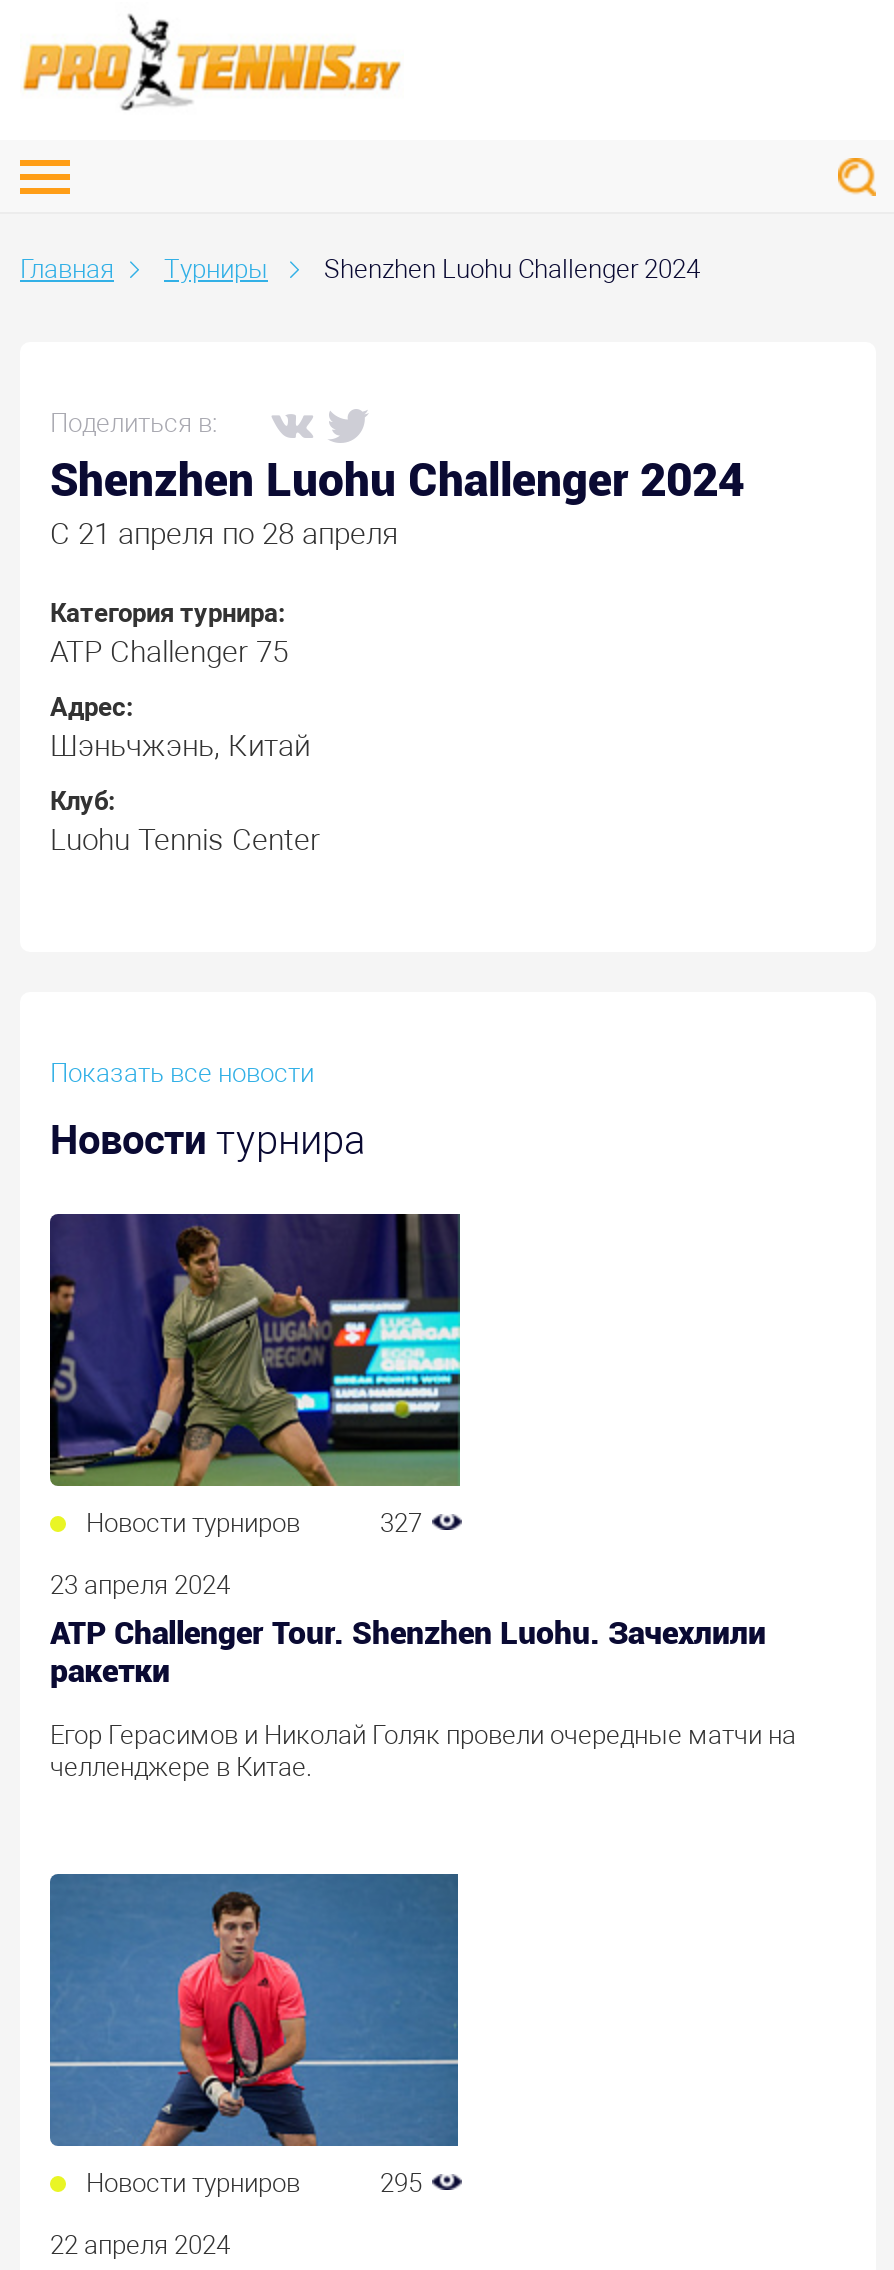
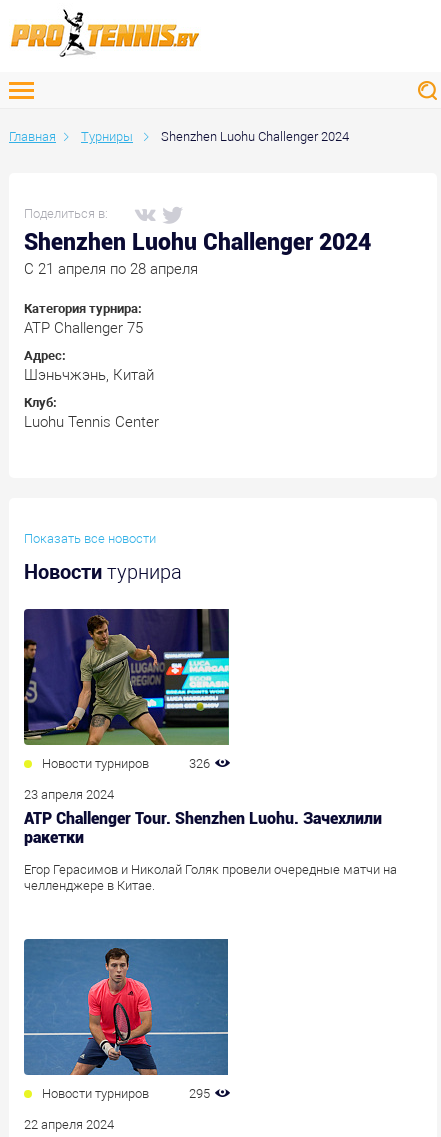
- 327
+ 326
